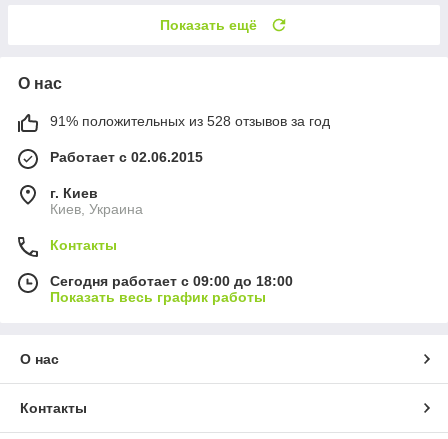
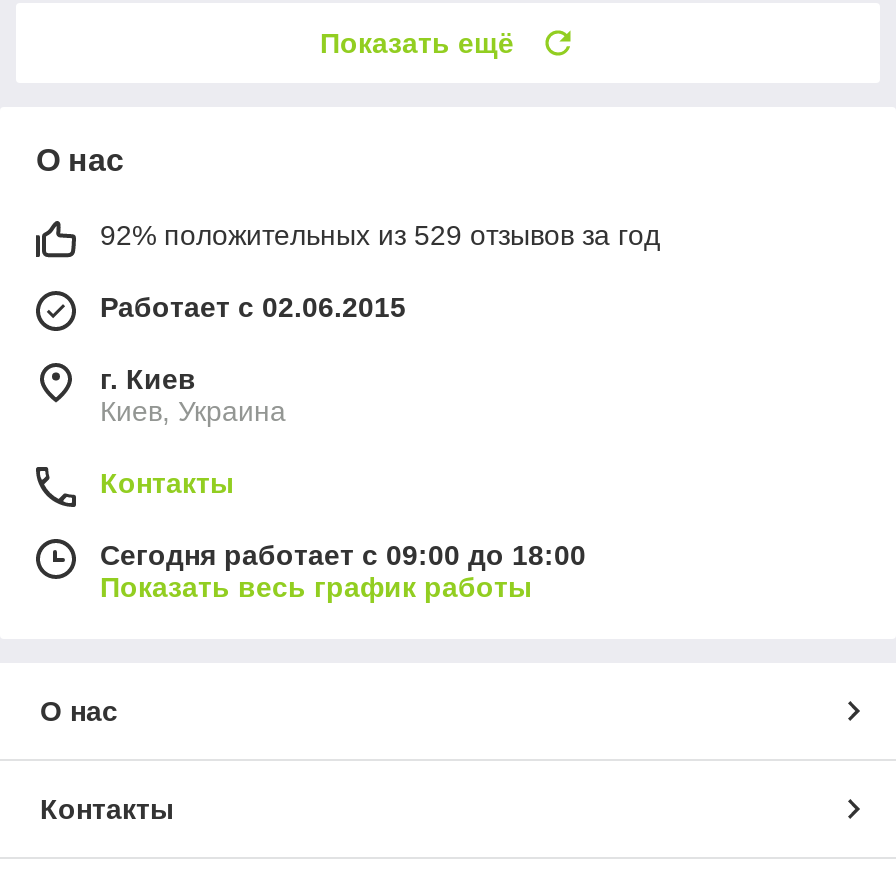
- 91% положительных из 528 отзывов за год
+ 92% положительных из 529 отзывов за год
